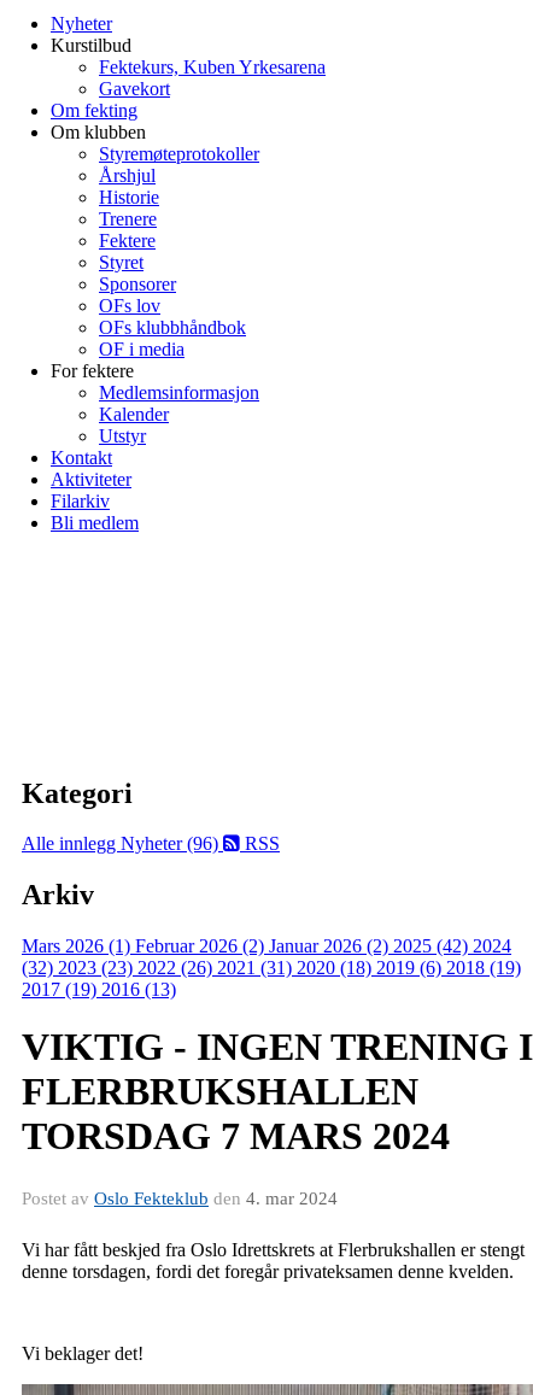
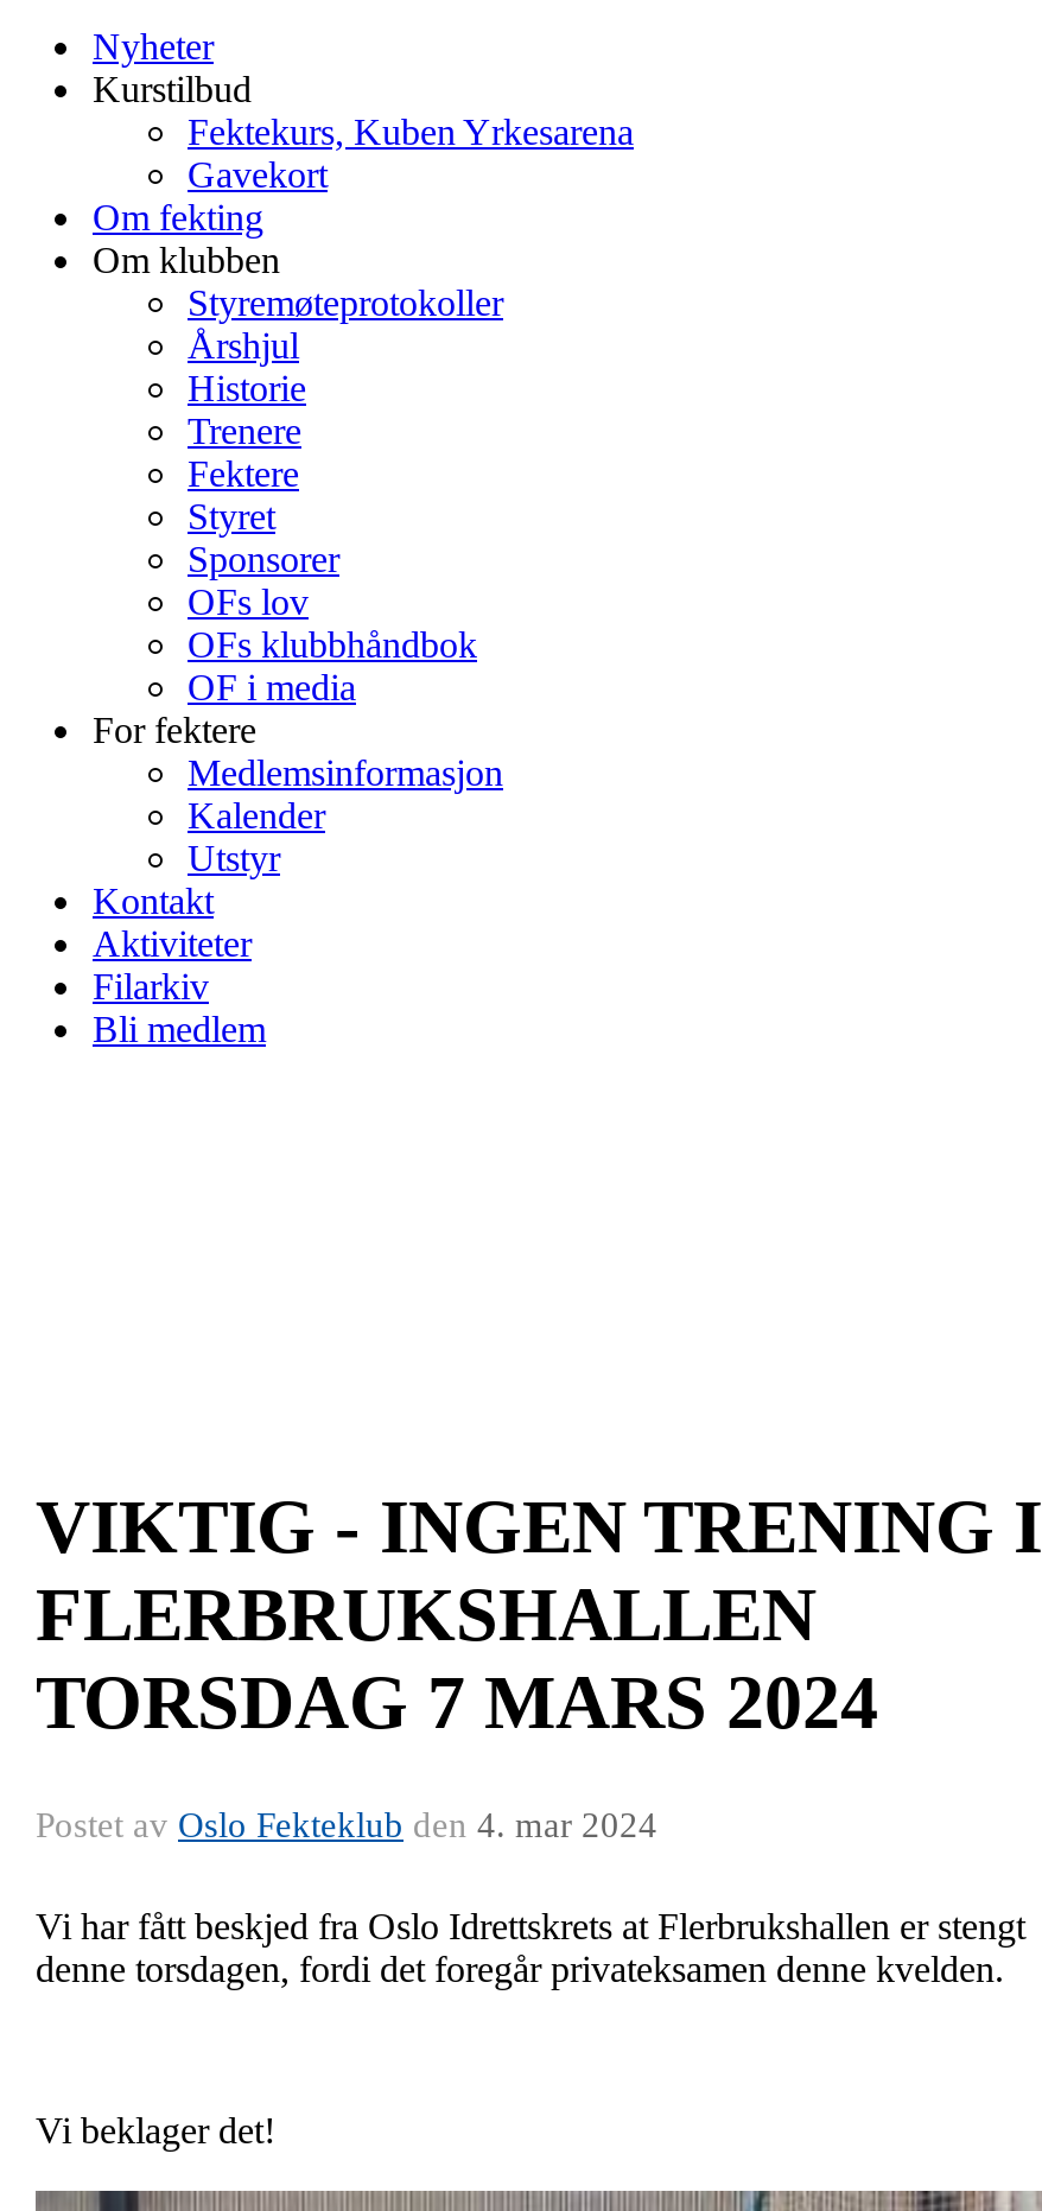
- Kategori
- Alle innlegg Nyheter (96)
- RSS
- Arkiv
- Mars 2026 (1) Februar 2026 (2) Januar 2026 (2) 2025 (42) 2024
- (32) 2023 (23) 2022 (26) 2021 (31) 2020 (18) 2019 (6) 2018 (19)
- 2017 (19) 2016 (13)
